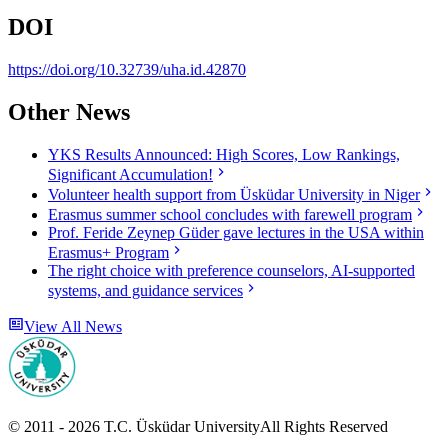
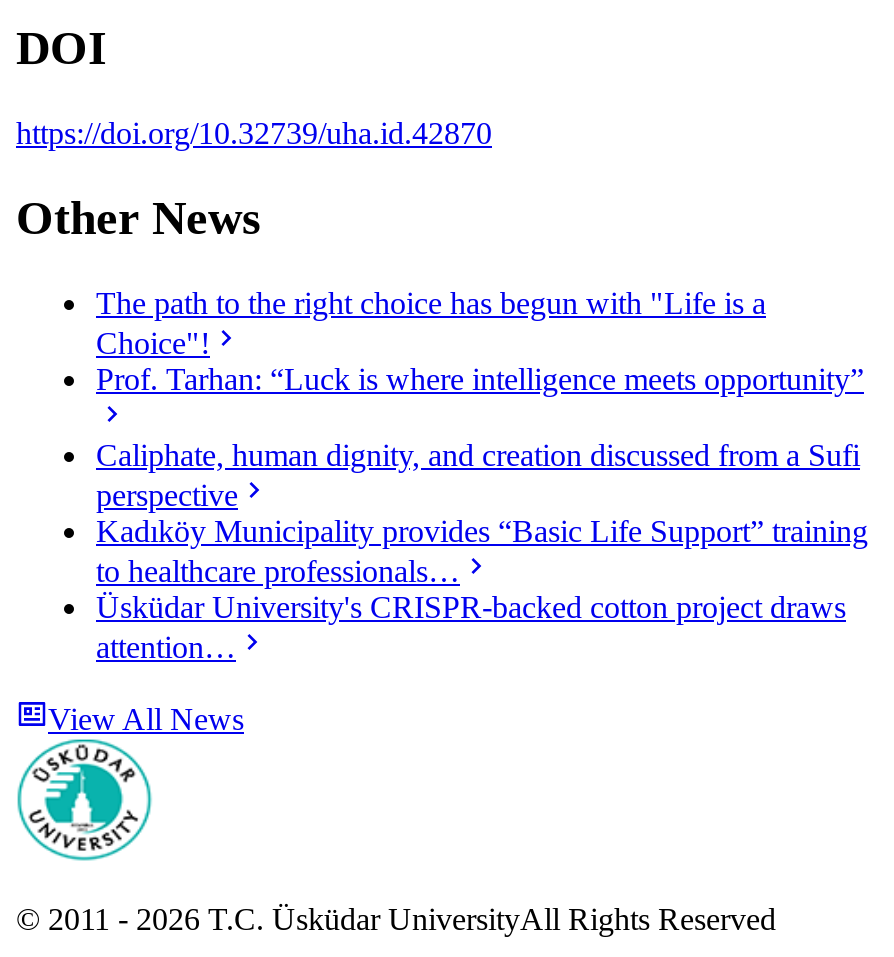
- YKS Results Announced: High Scores, Low Rankings,
- Significant Accumulation!
- Volunteer health support from Üsküdar University in Niger
- Erasmus summer school concludes with farewell program
- Prof. Feride Zeynep Güder gave lectures in the USA within
- Erasmus+ Program
- The right choice with preference counselors, AI-supported
- systems, and guidance services
+ The path to the right choice has begun with "Life is a
+ Choice"!
+ Prof. Tarhan: “Luck is where intelligence meets opportunity”
+ Caliphate, human dignity, and creation discussed from a Sufi
+ perspective
+ Kadıköy Municipality provides “Basic Life Support” training
+ to healthcare professionals…
+ Üsküdar University's CRISPR-backed cotton project draws
+ attention…
